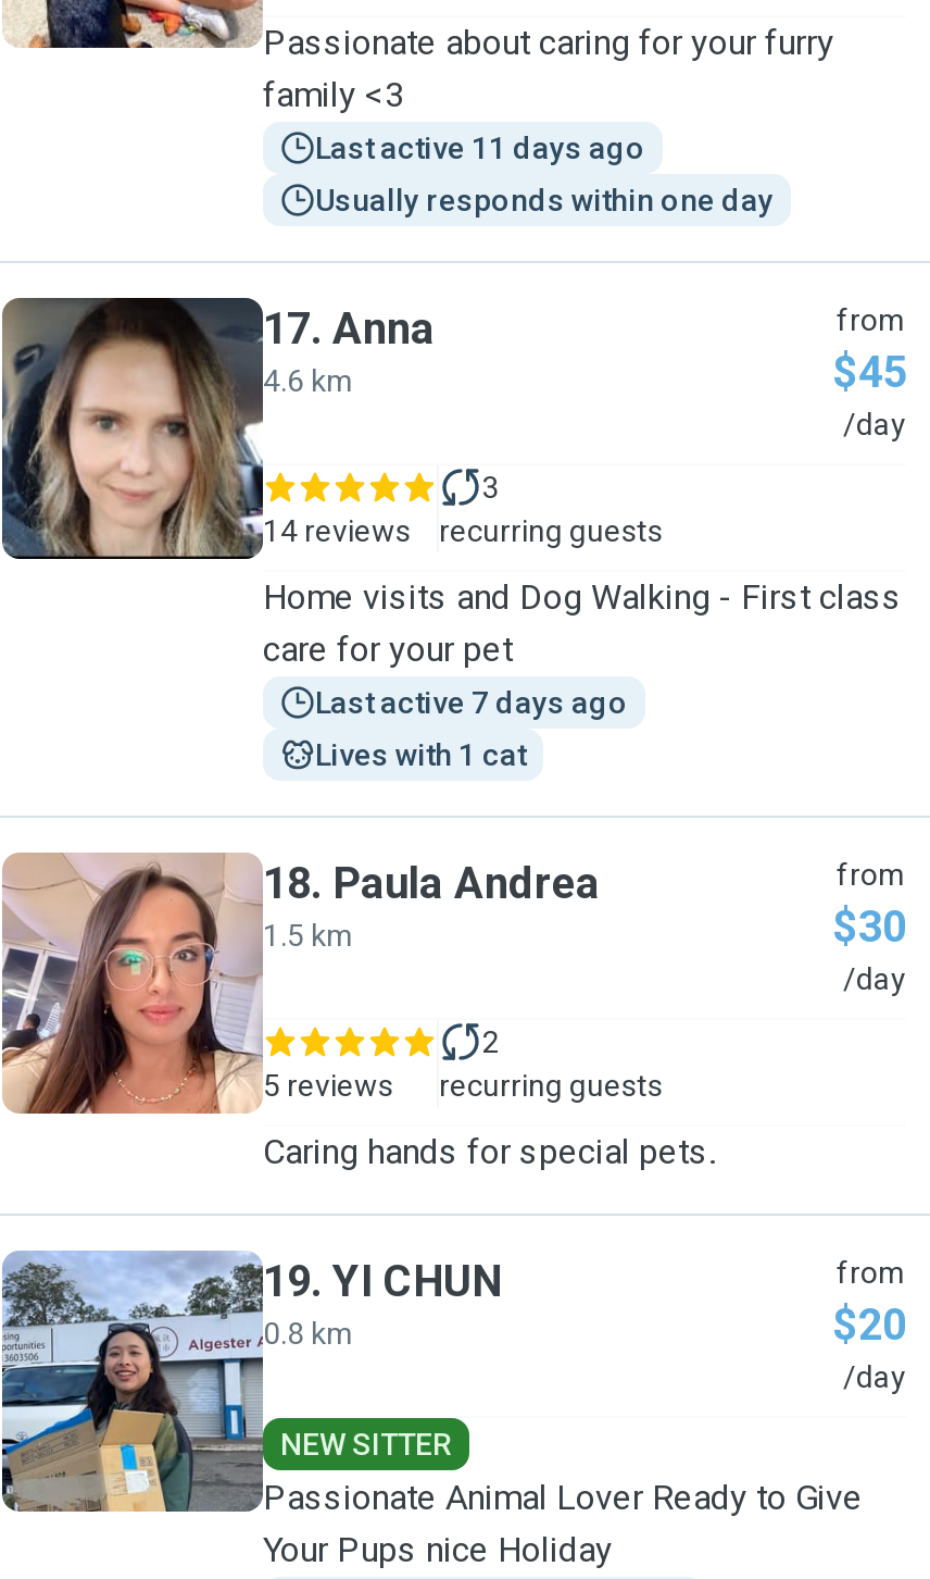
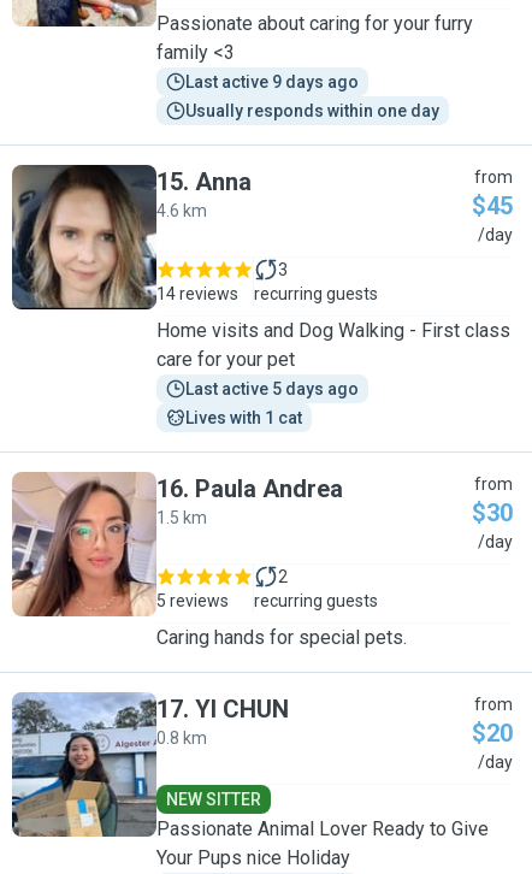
- Last active 11 days ago
+ Last active 9 days ago

- 17. Anna
+ 15. Anna

- Last active 7 days ago
+ Last active 5 days ago

- 18. Paula Andrea
+ 16. Paula Andrea

- 19. YI CHUN
+ 17. YI CHUN
